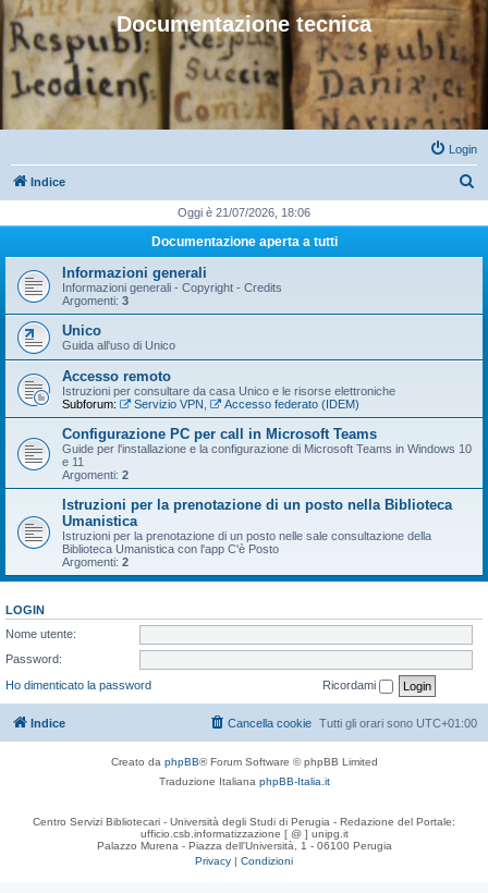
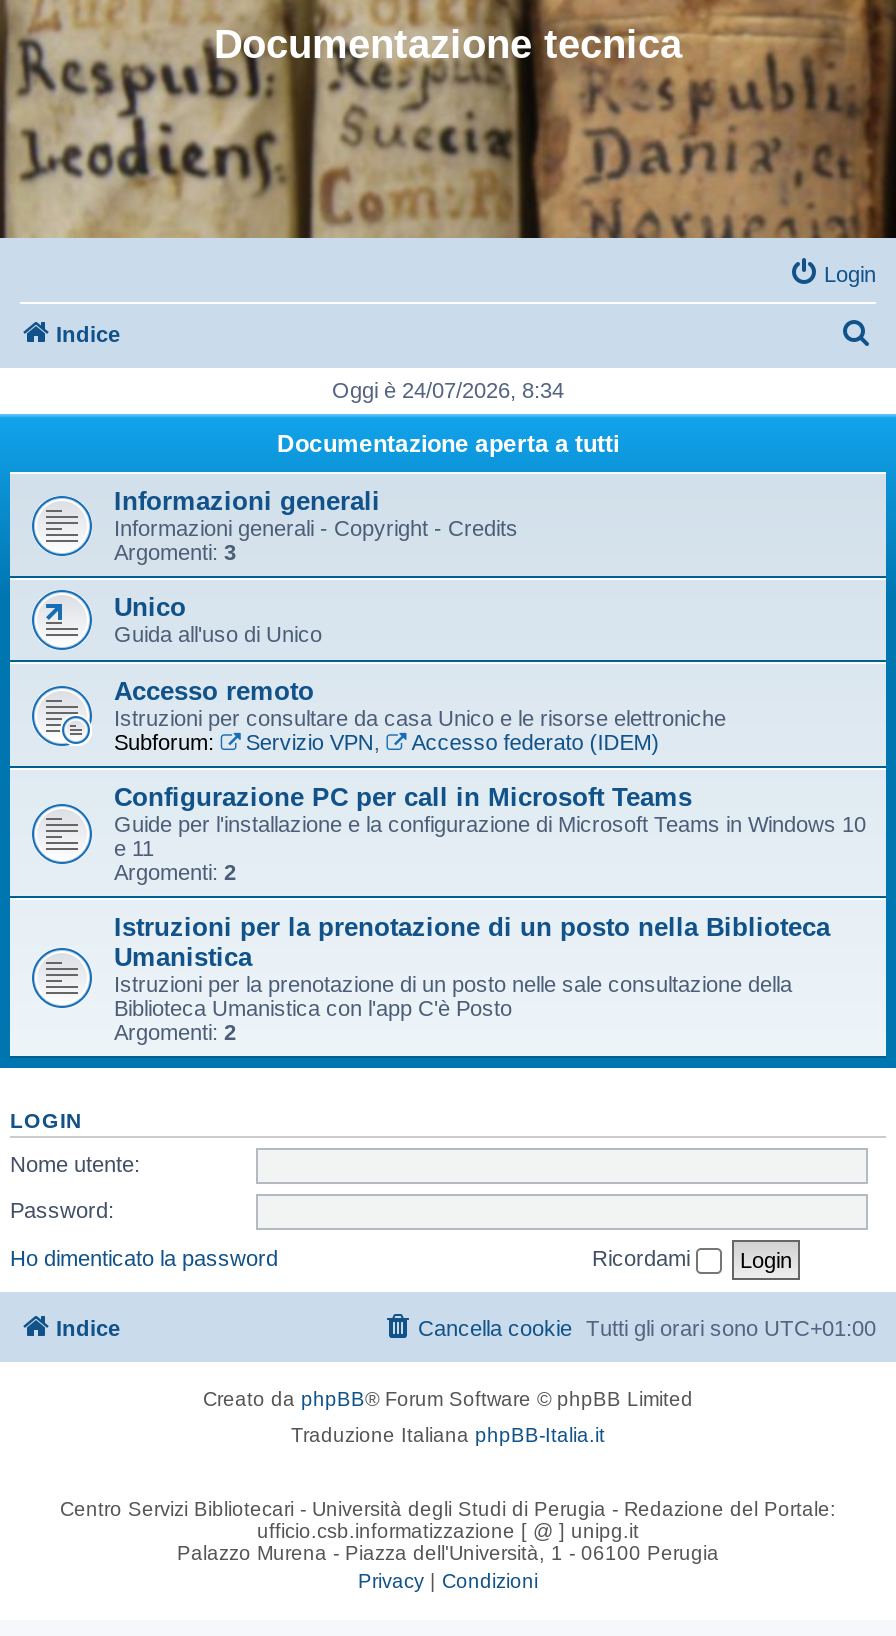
- Oggi è 21/07/2026, 18:06
+ Oggi è 24/07/2026, 8:34
